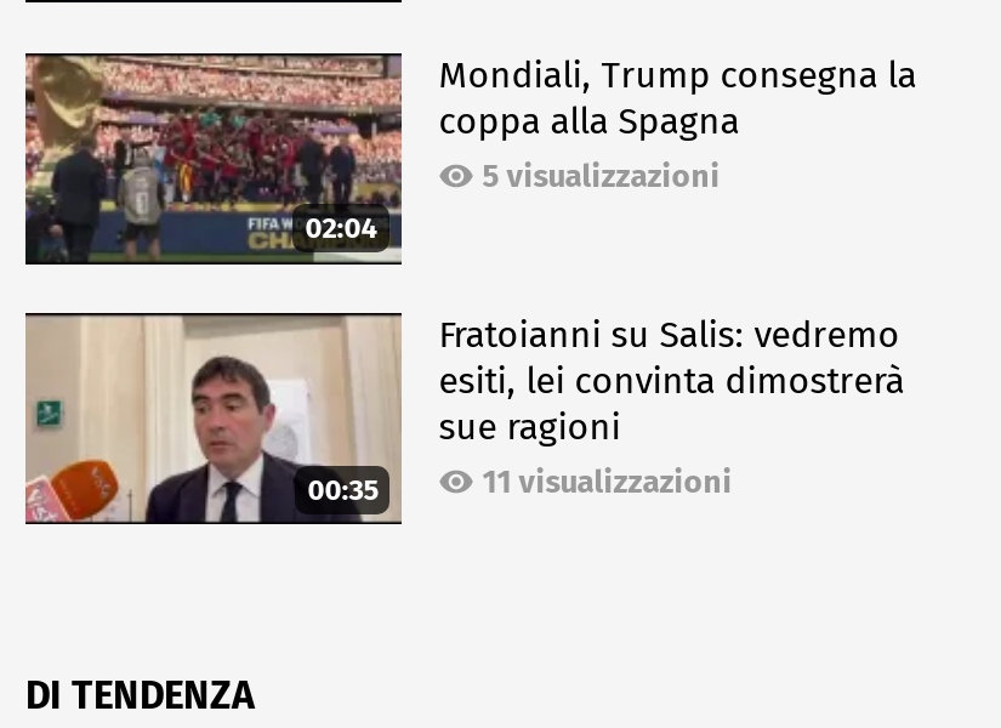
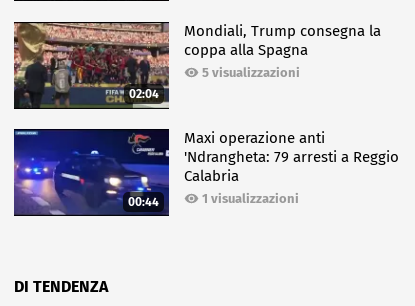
- [image]
- 00:35
+ [image]
+ 00:44

- Fratoianni su Salis: vedremo
- esiti, lei convinta dimostrerà
- sue ragioni
- 11 visualizzazioni
+ Maxi operazione anti
+ 'Ndrangheta: 79 arresti a Reggio
+ Calabria
+ 1 visualizzazioni
